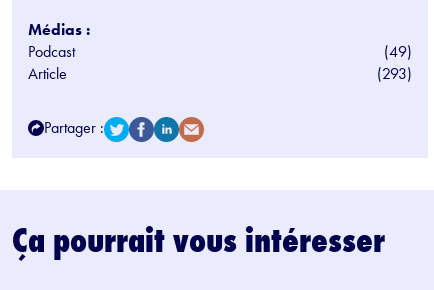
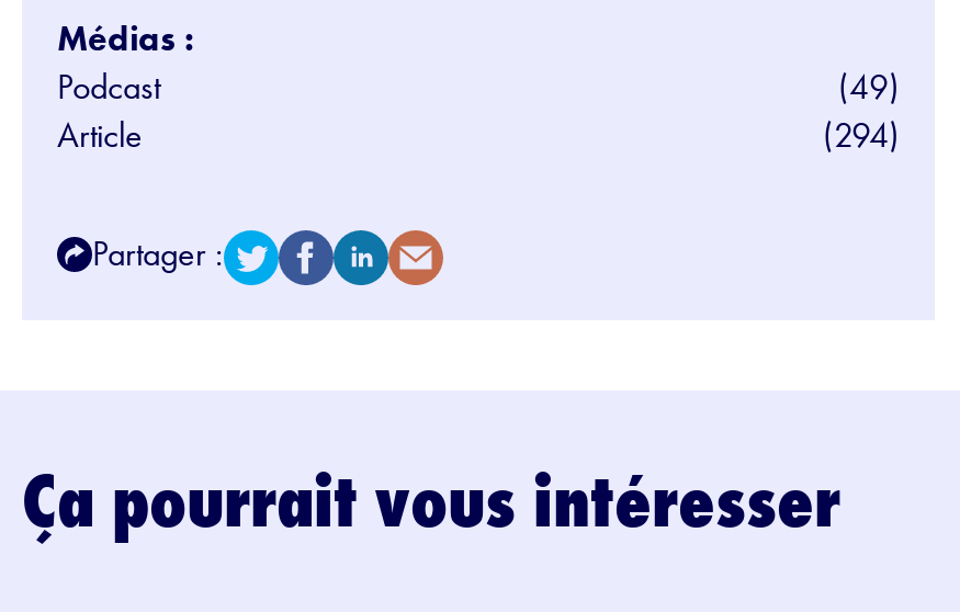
- (293)
+ (294)
